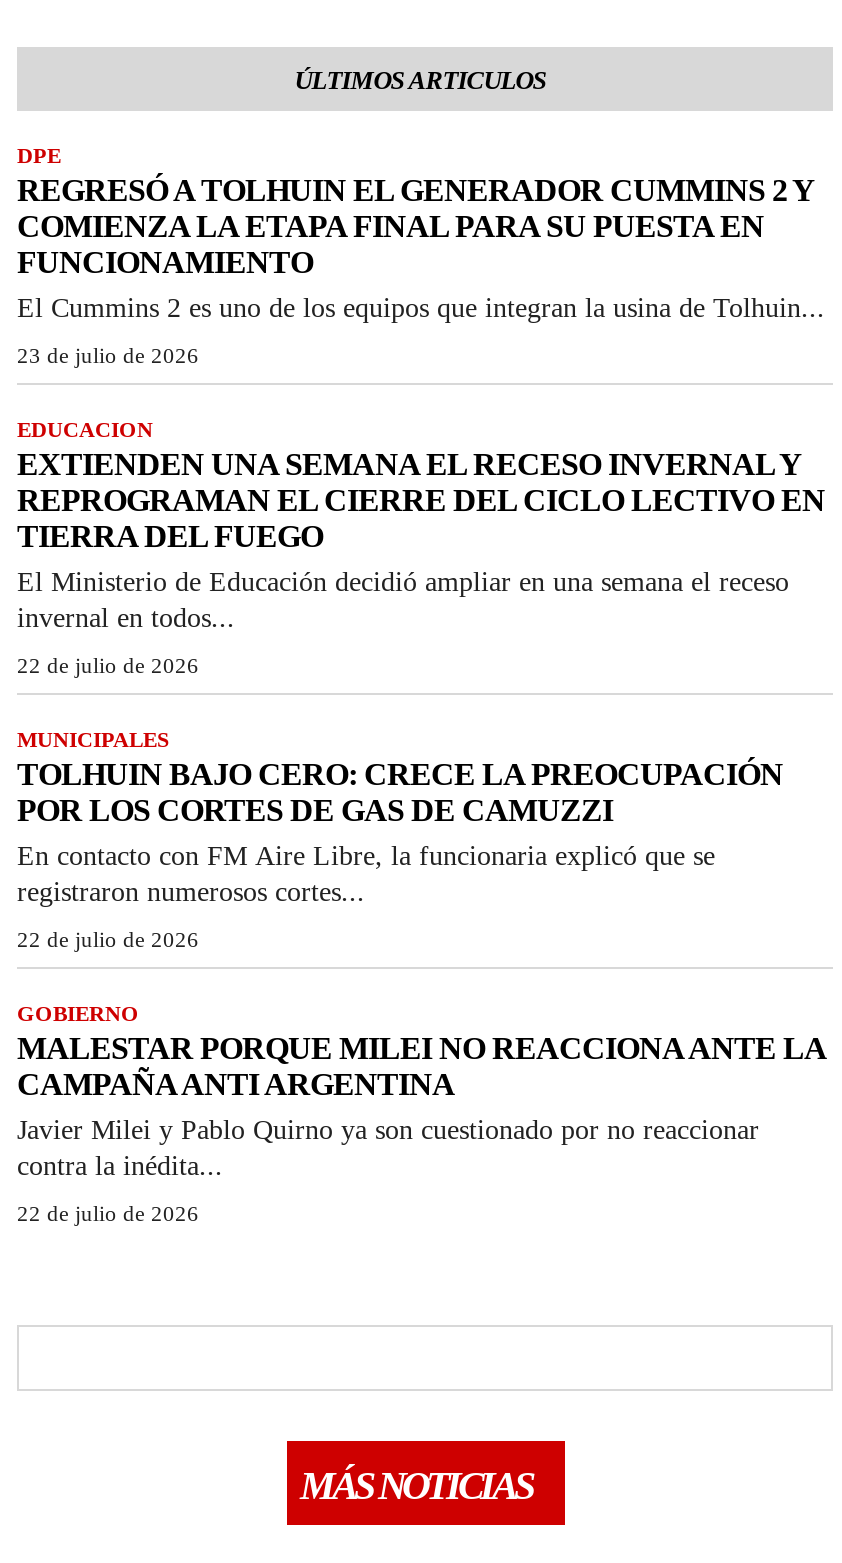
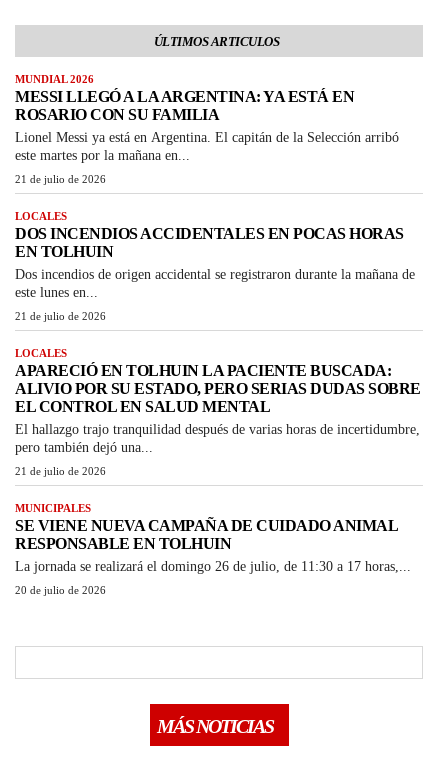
- DPE
- REGRESÓ A TOLHUIN EL GENERADOR CUMMINS 2 Y
- COMIENZA LA ETAPA FINAL PARA SU PUESTA EN
- FUNCIONAMIENTO
- El Cummins 2 es uno de los equipos que integran la usina de Tolhuin...
- 23 de julio de 2026
- EDUCACION
- EXTIENDEN UNA SEMANA EL RECESO INVERNAL Y
- REPROGRAMAN EL CIERRE DEL CICLO LECTIVO EN
- TIERRA DEL FUEGO
- El Ministerio de Educación decidió ampliar en una semana el receso
- invernal en todos...
- 22 de julio de 2026
+ MUNDIAL 2026
+ MESSI LLEGÓ A LA ARGENTINA: YA ESTÁ EN
+ ROSARIO CON SU FAMILIA
+ Lionel Messi ya está en Argentina. El capitán de la Selección arribó
+ este martes por la mañana en...
+ 21 de julio de 2026
+ LOCALES
+ DOS INCENDIOS ACCIDENTALES EN POCAS HORAS
+ EN TOLHUIN
+ Dos incendios de origen accidental se registraron durante la mañana de
+ este lunes en...
+ 21 de julio de 2026
+ LOCALES
+ APARECIÓ EN TOLHUIN LA PACIENTE BUSCADA:
+ ALIVIO POR SU ESTADO, PERO SERIAS DUDAS SOBRE
+ EL CONTROL EN SALUD MENTAL
+ El hallazgo trajo tranquilidad después de varias horas de incertidumbre,
+ pero también dejó una...
+ 21 de julio de 2026

moved down: MUNICIPALES

- TOLHUIN BAJO CERO: CRECE LA PREOCUPACIÓN
- POR LOS CORTES DE GAS DE CAMUZZI
- En contacto con FM Aire Libre, la funcionaria explicó que se
- registraron numerosos cortes...
- 22 de julio de 2026
- GOBIERNO
- MALESTAR PORQUE MILEI NO REACCIONA ANTE LA
- CAMPAÑA ANTI ARGENTINA
- Javier Milei y Pablo Quirno ya son cuestionado por no reaccionar
- contra la inédita...
- 22 de julio de 2026
+ SE VIENE NUEVA CAMPAÑA DE CUIDADO ANIMAL
+ RESPONSABLE EN TOLHUIN
+ La jornada se realizará el domingo 26 de julio, de 11:30 a 17 horas,...
+ 20 de julio de 2026
